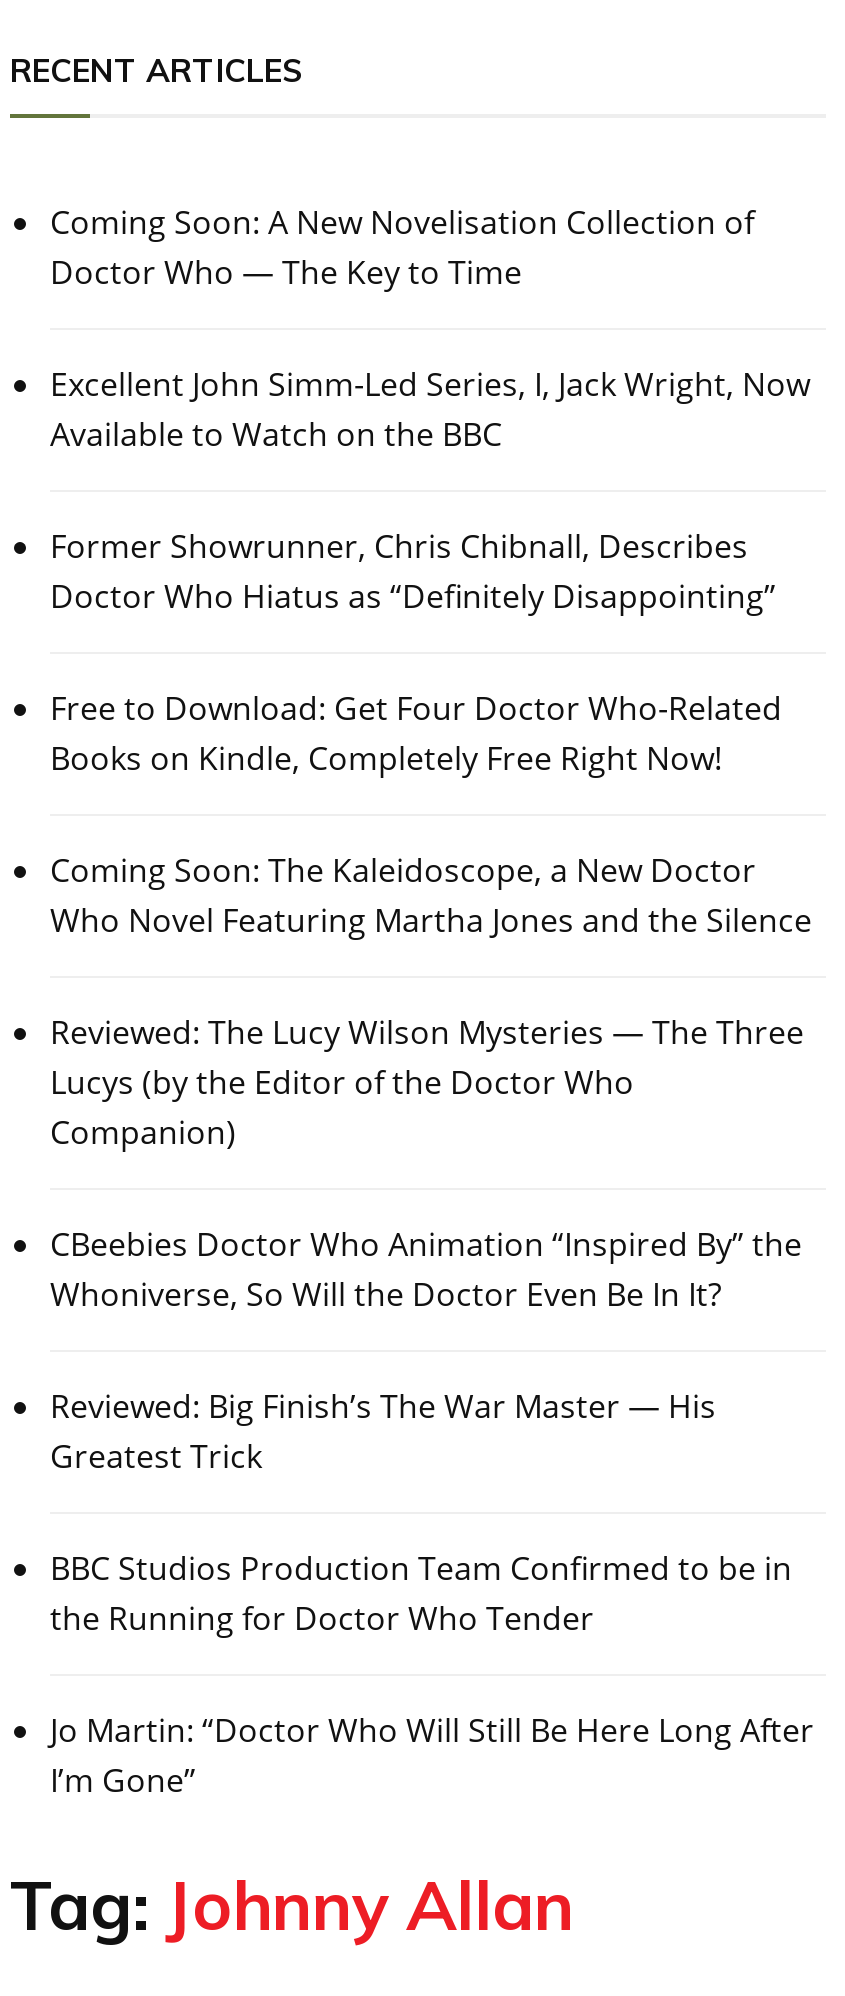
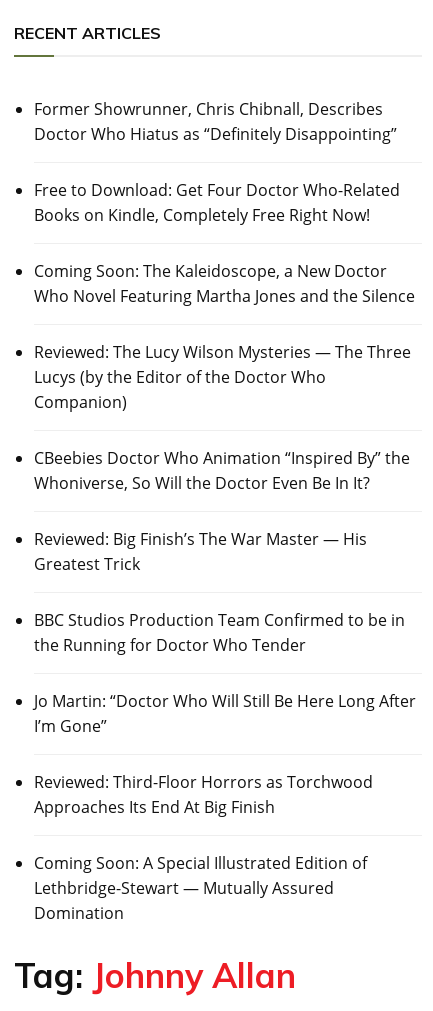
- Coming Soon: A New Novelisation Collection of
- Doctor Who — The Key to Time
- Excellent John Simm-Led Series, I, Jack Wright, Now
- Available to Watch on the BBC

moved up: Former Showrunner, Chris Chibnall, Describes | Doctor Who Hiatus as “Definitely Disappointing” | Free to Download: Get Four Doctor Who-Related | ... | Jo Martin: “Doctor Who Will Still Be Here Long After | I’m Gone”

+ Reviewed: Third-Floor Horrors as Torchwood
+ Approaches Its End At Big Finish
+ Coming Soon: A Special Illustrated Edition of
+ Lethbridge-Stewart — Mutually Assured
+ Domination
